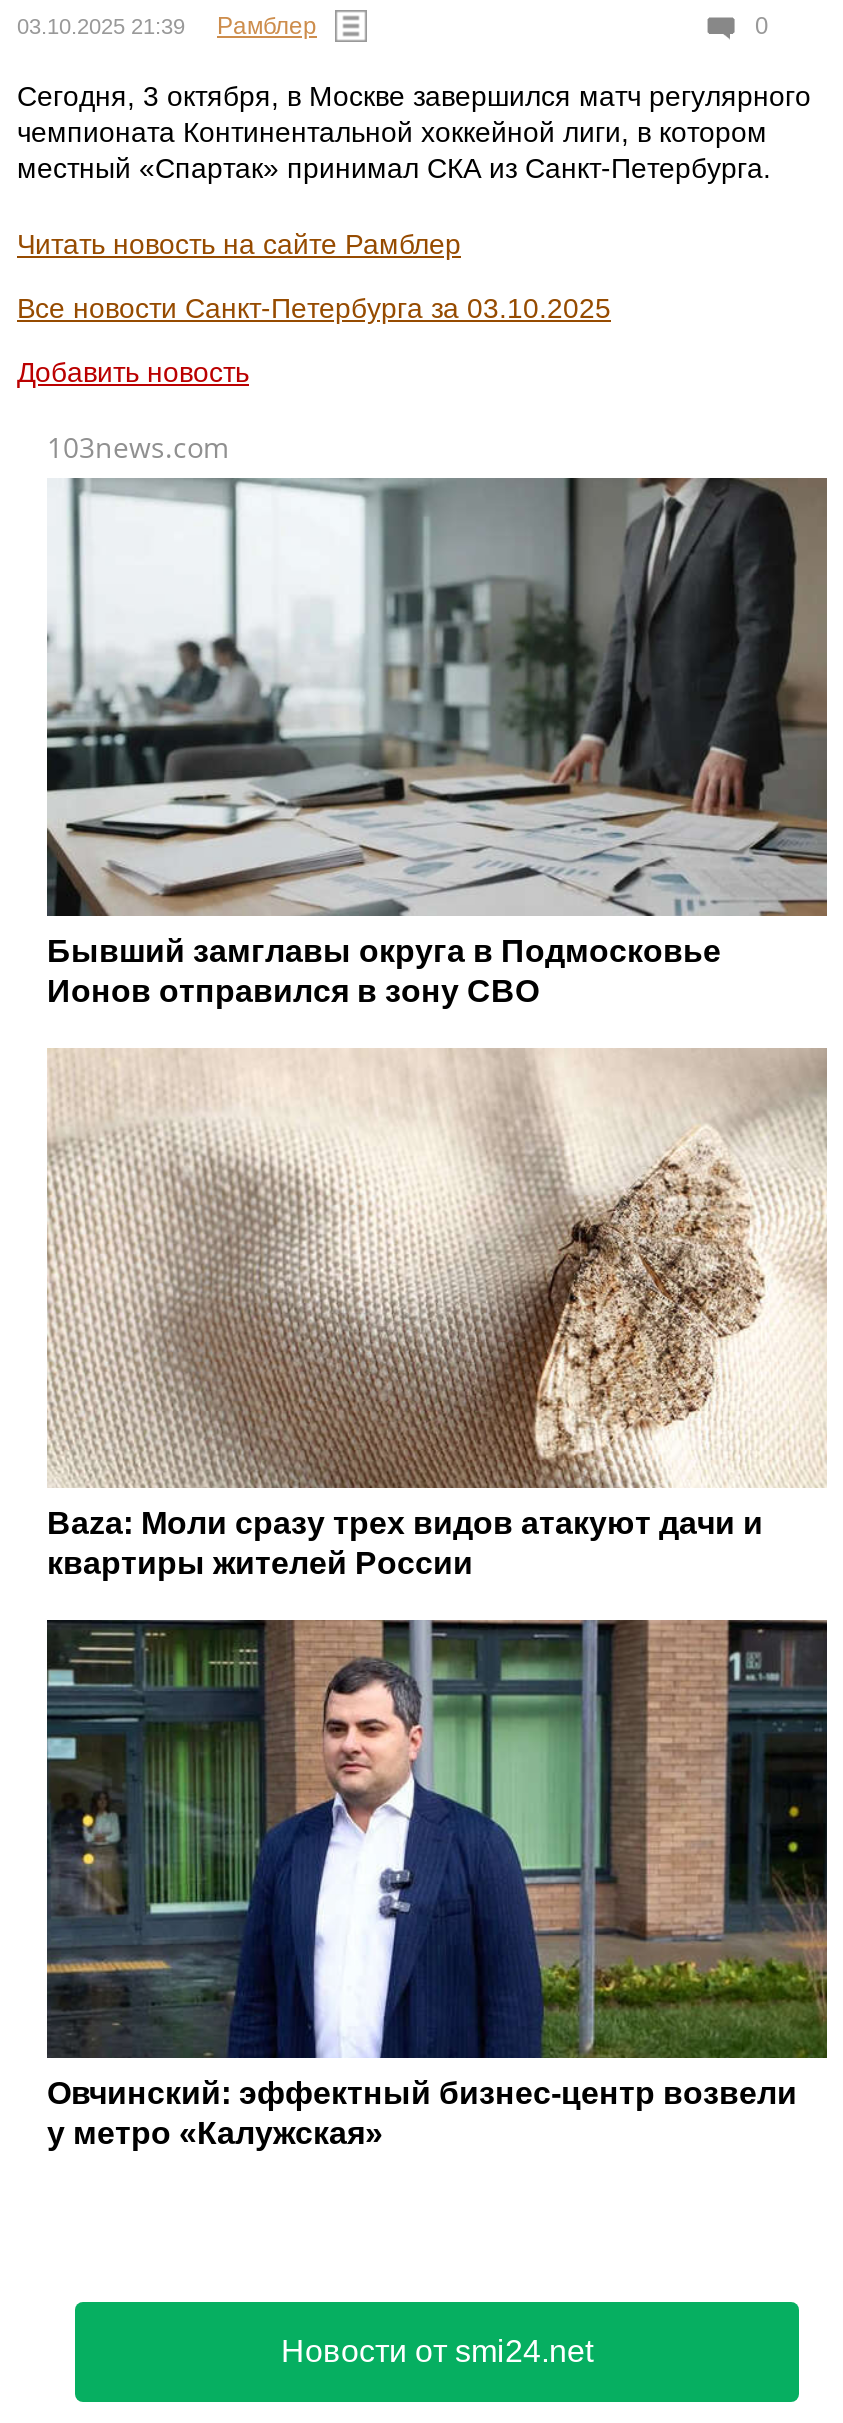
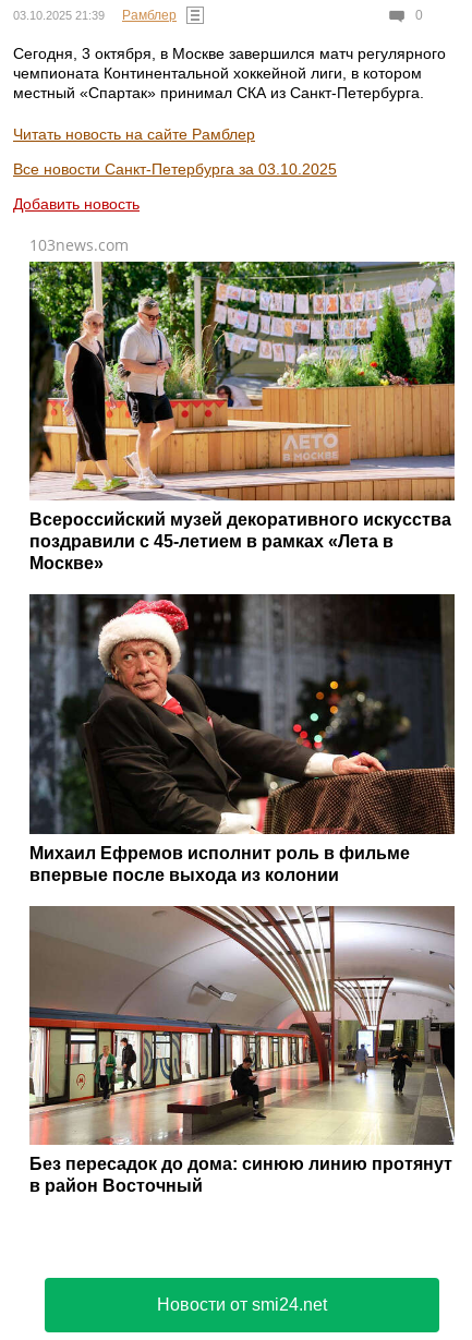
- [image]
- Бывший замглавы округа в Подмосковье
- Ионов отправился в зону СВО
+ [image]
+ Всероссийский музей декоративного искусства
+ поздравили с 45-летием в рамках «Лета в
+ Москве»

- [image]
- Baza: Моли сразу трех видов атакуют дачи и
- квартиры жителей России
+ [image]
+ Михаил Ефремов исполнит роль в фильме
+ впервые после выхода из колонии

- [image]
- Овчинский: эффектный бизнес-центр возвели
- у метро «Калужская»
+ [image]
+ Без пересадок до дома: синюю линию протянут
+ в район Восточный
